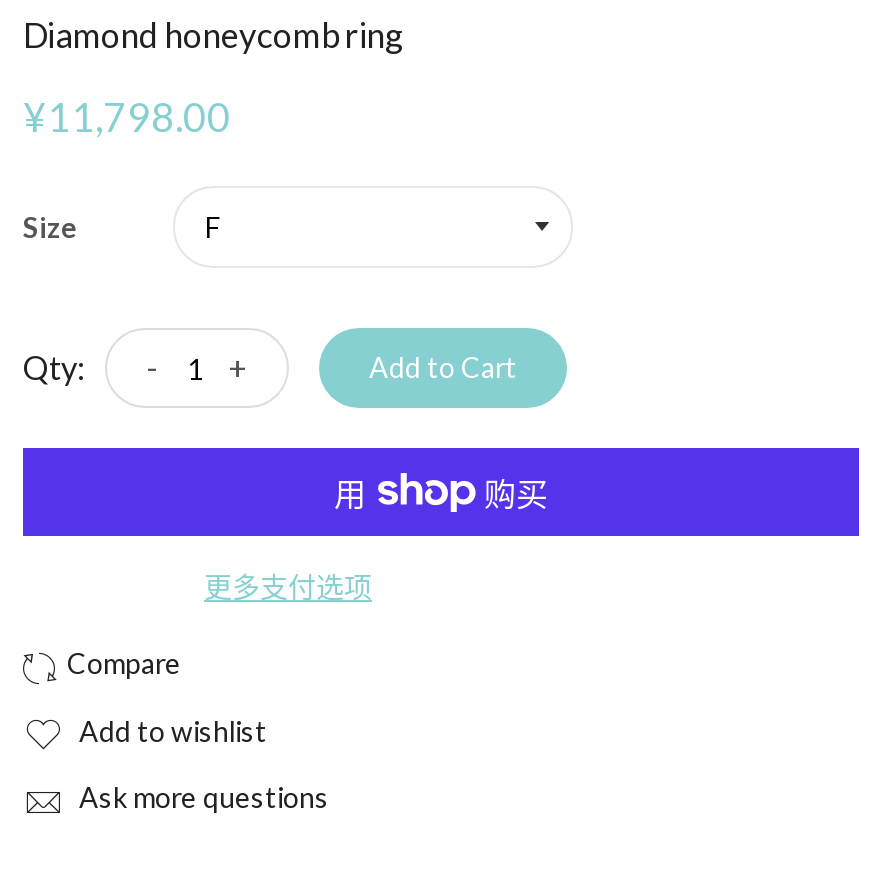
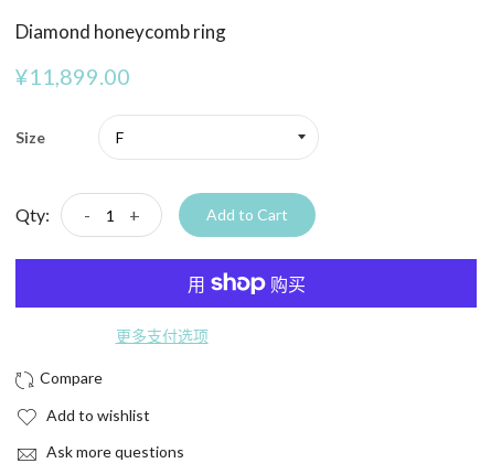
- ¥11,798.00
+ ¥11,899.00
